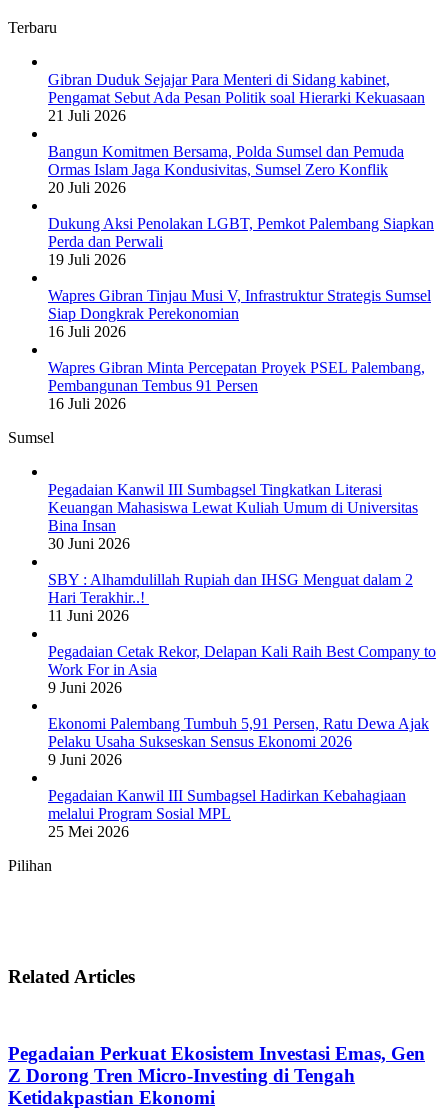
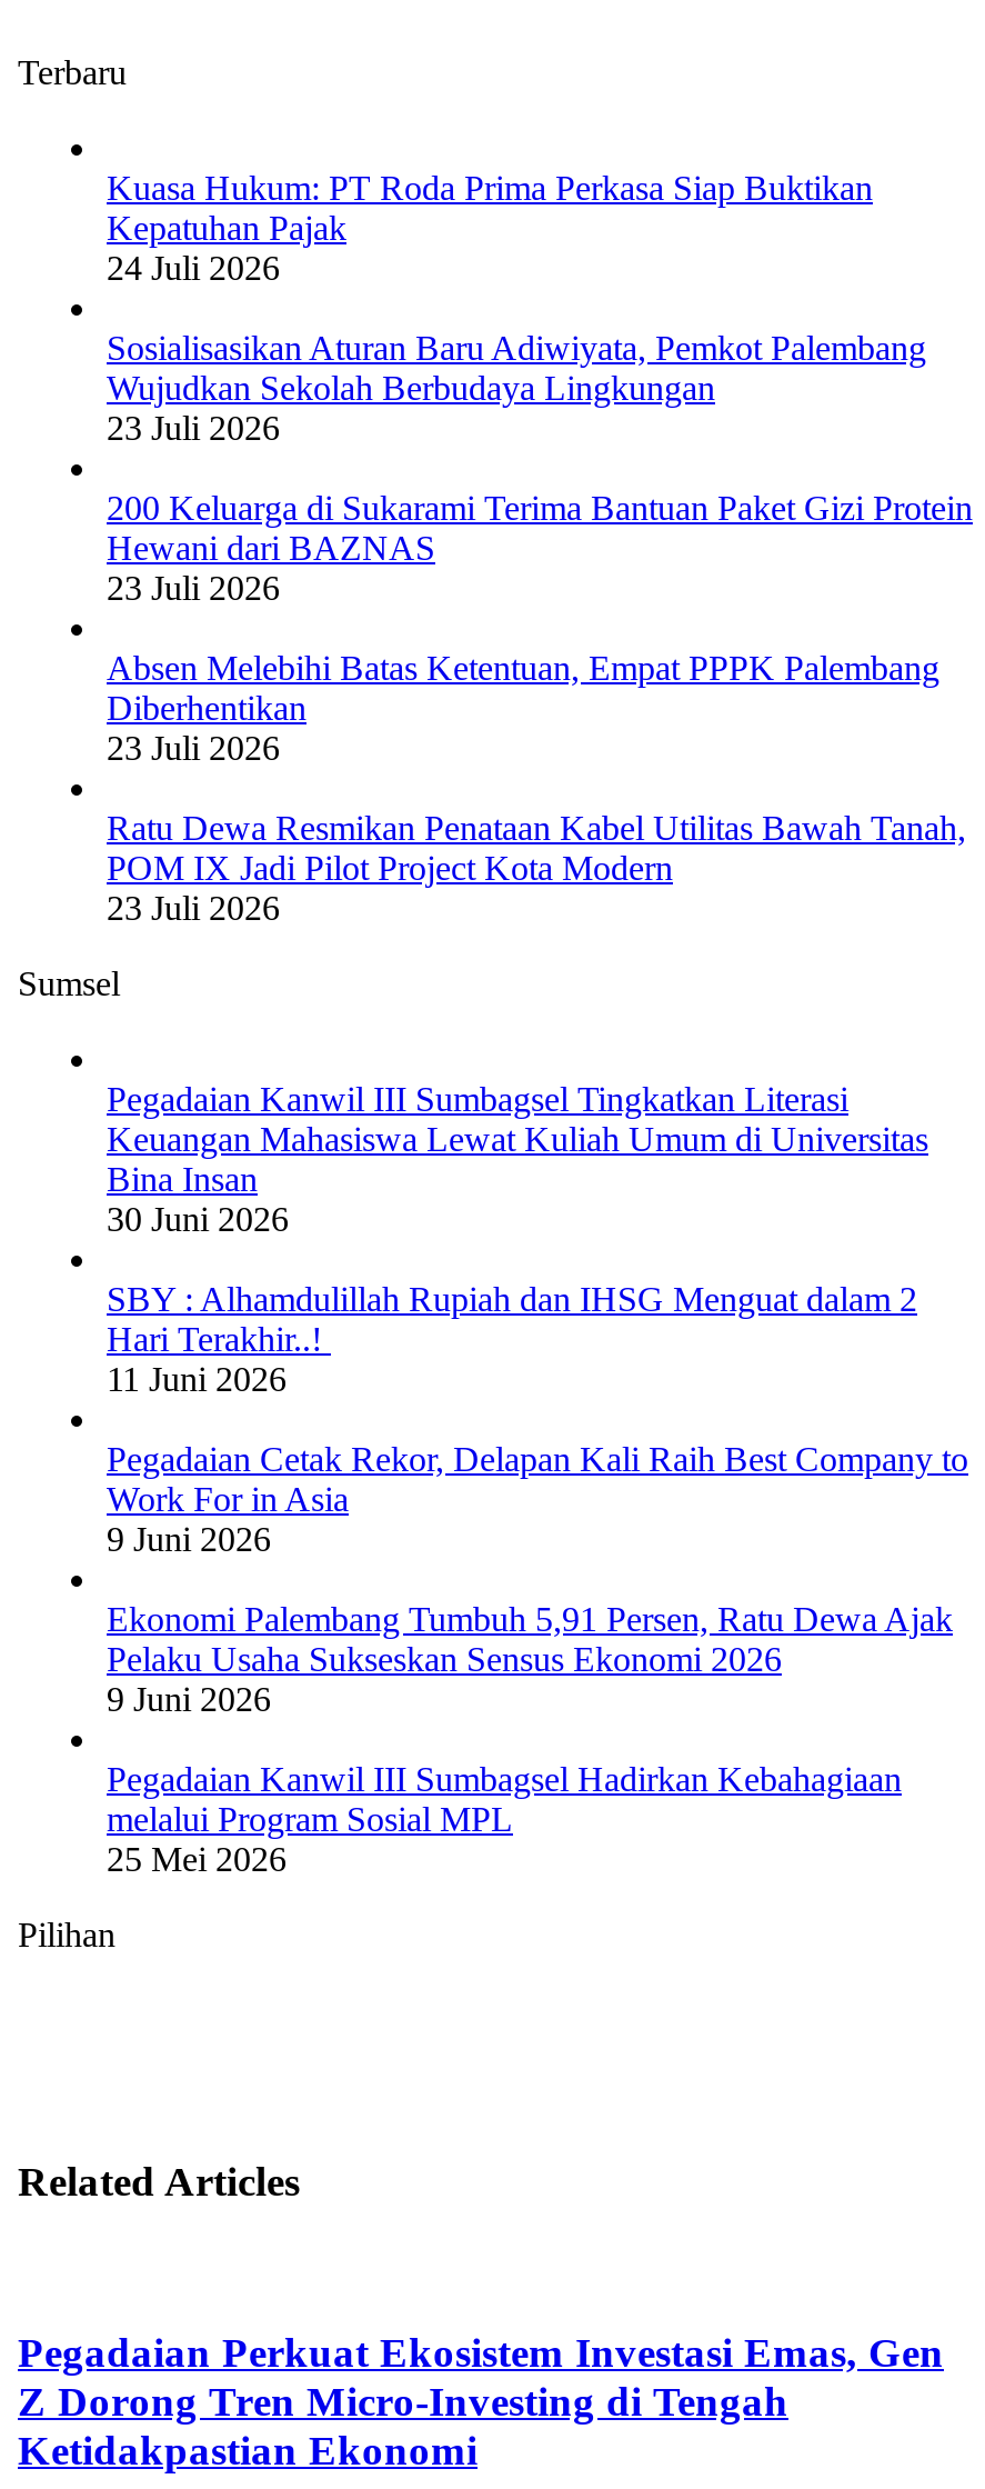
- Gibran Duduk Sejajar Para Menteri di Sidang kabinet,
- Pengamat Sebut Ada Pesan Politik soal Hierarki Kekuasaan
- 21 Juli 2026
+ Kuasa Hukum: PT Roda Prima Perkasa Siap Buktikan
+ Kepatuhan Pajak
+ 24 Juli 2026

- Bangun Komitmen Bersama, Polda Sumsel dan Pemuda
- Ormas Islam Jaga Kondusivitas, Sumsel Zero Konflik
- 20 Juli 2026
+ Sosialisasikan Aturan Baru Adiwiyata, Pemkot Palembang
+ Wujudkan Sekolah Berbudaya Lingkungan
+ 23 Juli 2026

- Dukung Aksi Penolakan LGBT, Pemkot Palembang Siapkan
- Perda dan Perwali
- 19 Juli 2026
+ 200 Keluarga di Sukarami Terima Bantuan Paket Gizi Protein
+ Hewani dari BAZNAS
+ 23 Juli 2026

- Wapres Gibran Tinjau Musi V, Infrastruktur Strategis Sumsel
- Siap Dongkrak Perekonomian
- 16 Juli 2026
+ Absen Melebihi Batas Ketentuan, Empat PPPK Palembang
+ Diberhentikan
+ 23 Juli 2026

- Wapres Gibran Minta Percepatan Proyek PSEL Palembang,
- Pembangunan Tembus 91 Persen
- 16 Juli 2026
+ Ratu Dewa Resmikan Penataan Kabel Utilitas Bawah Tanah,
+ POM IX Jadi Pilot Project Kota Modern
+ 23 Juli 2026
